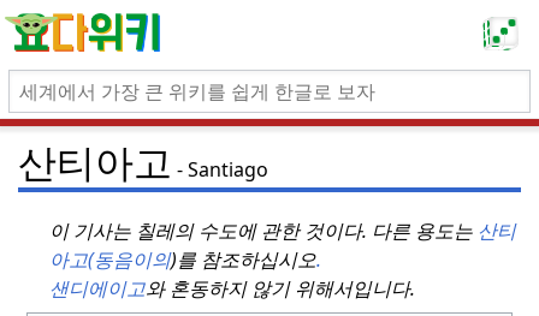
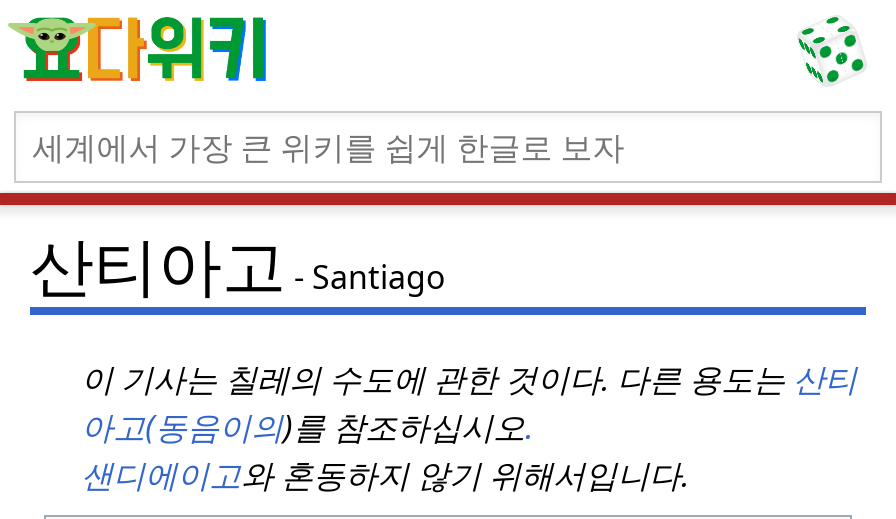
- [image]
+ [image]
